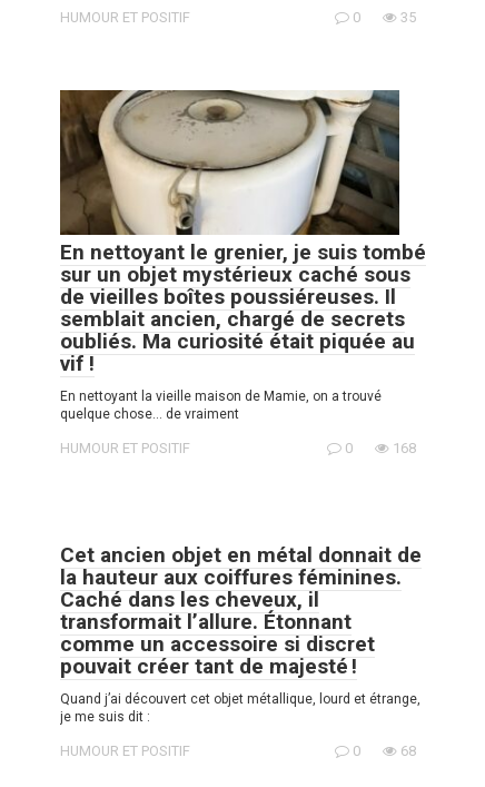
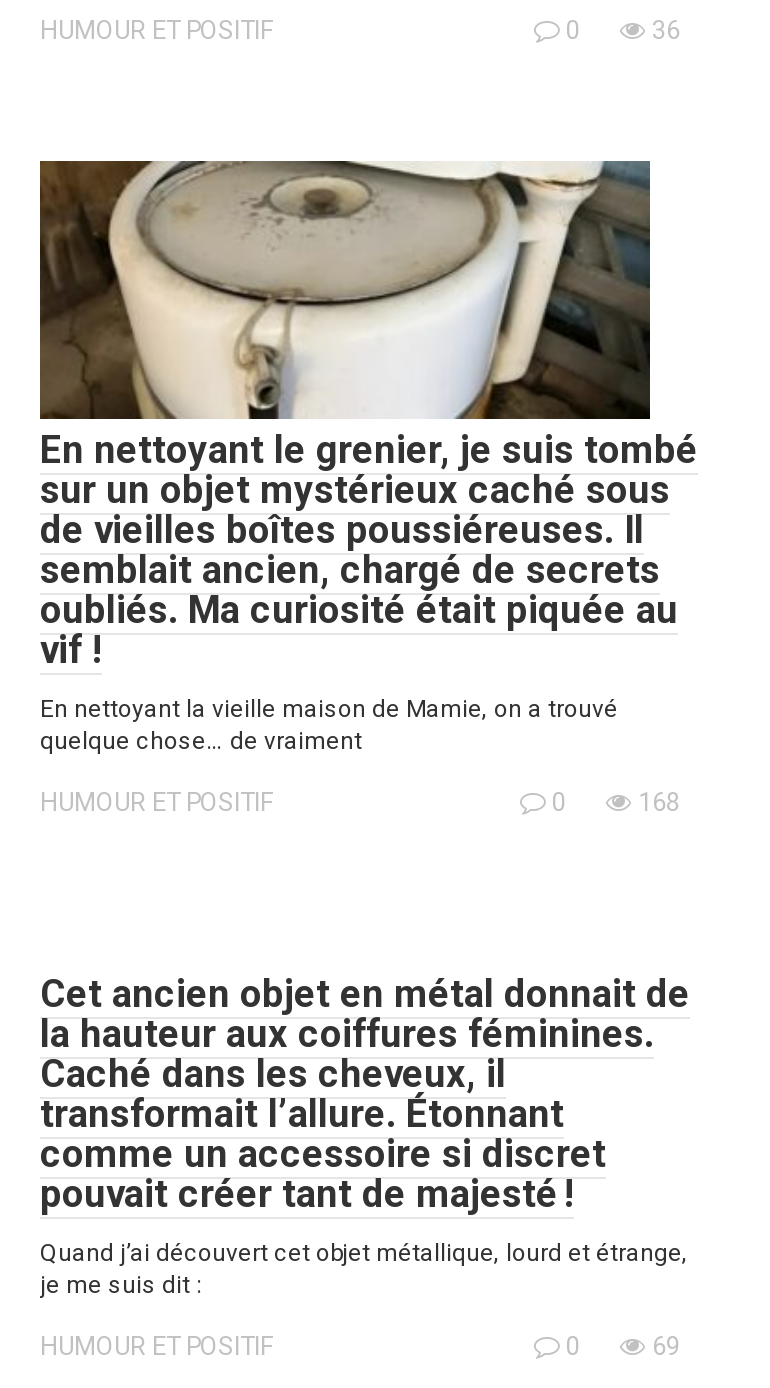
- 35
+ 36

- 68
+ 69
